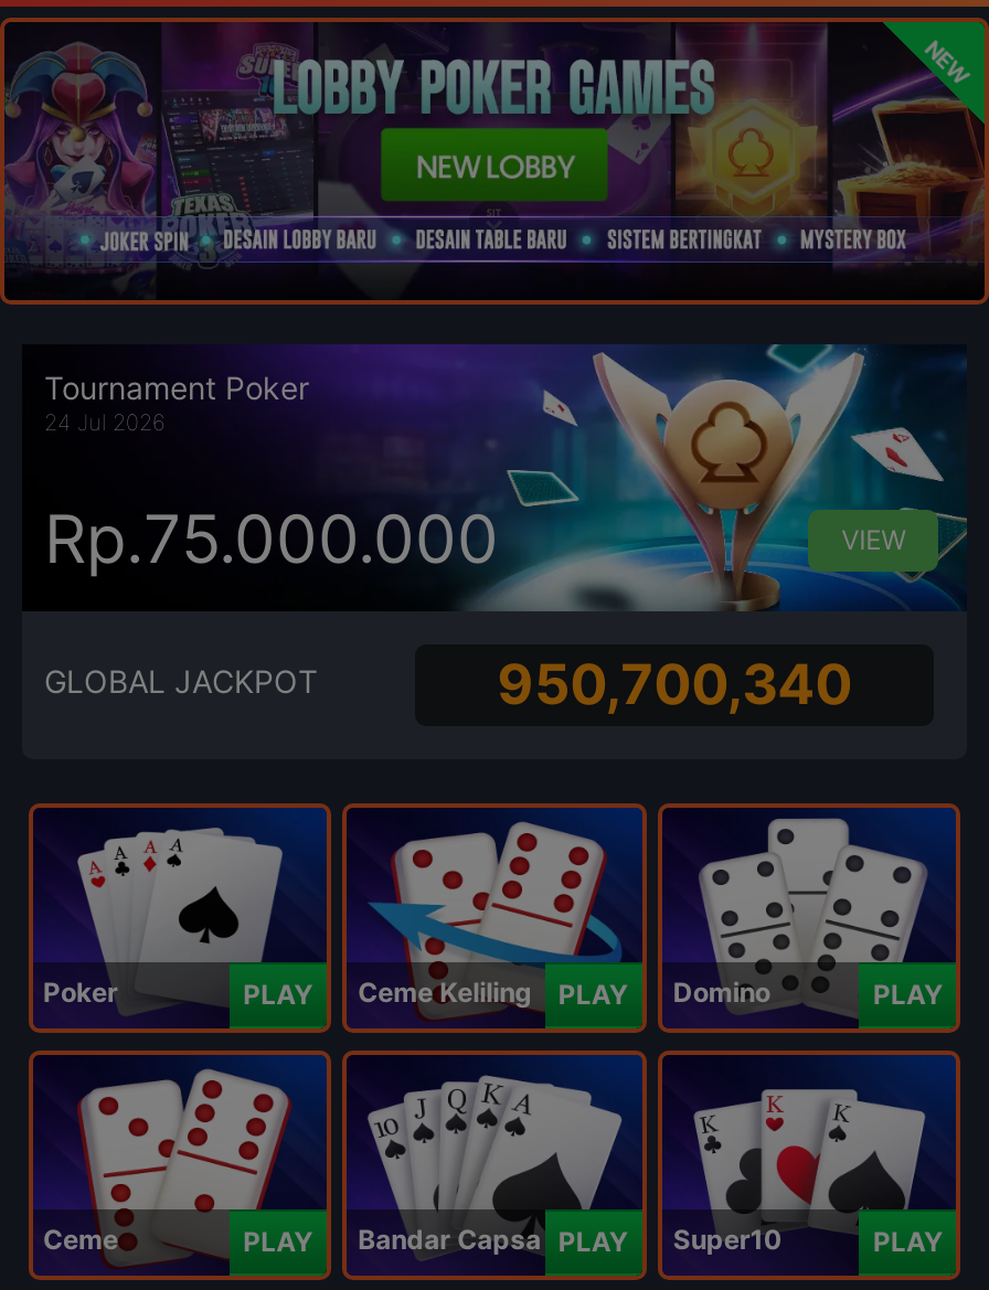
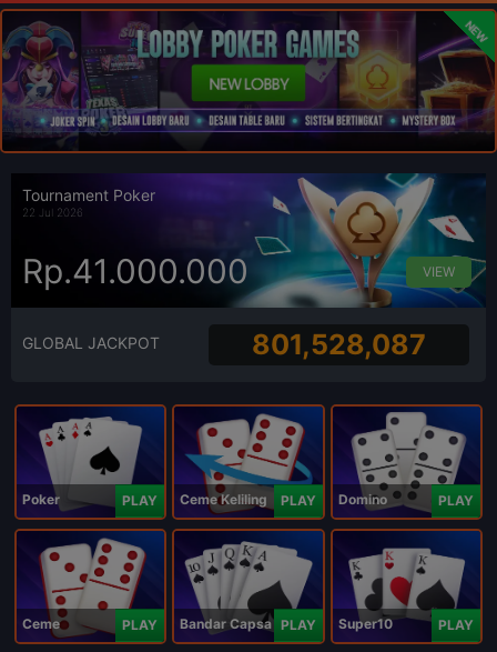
- 24 Jul 2026
+ 22 Jul 2026

- Rp.75.000.000
+ Rp.41.000.000

- 950,700,340
+ 801,528,087
